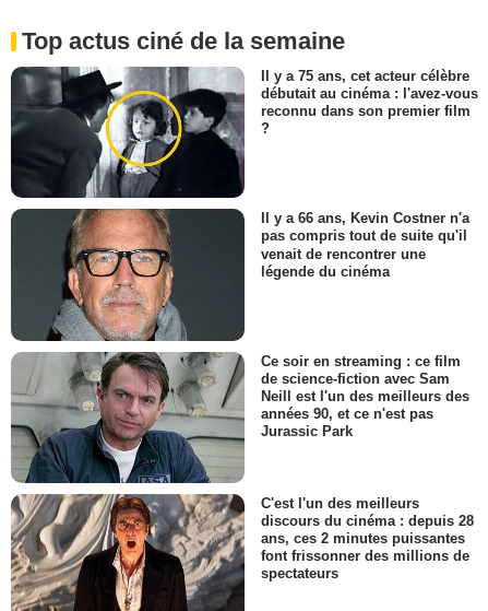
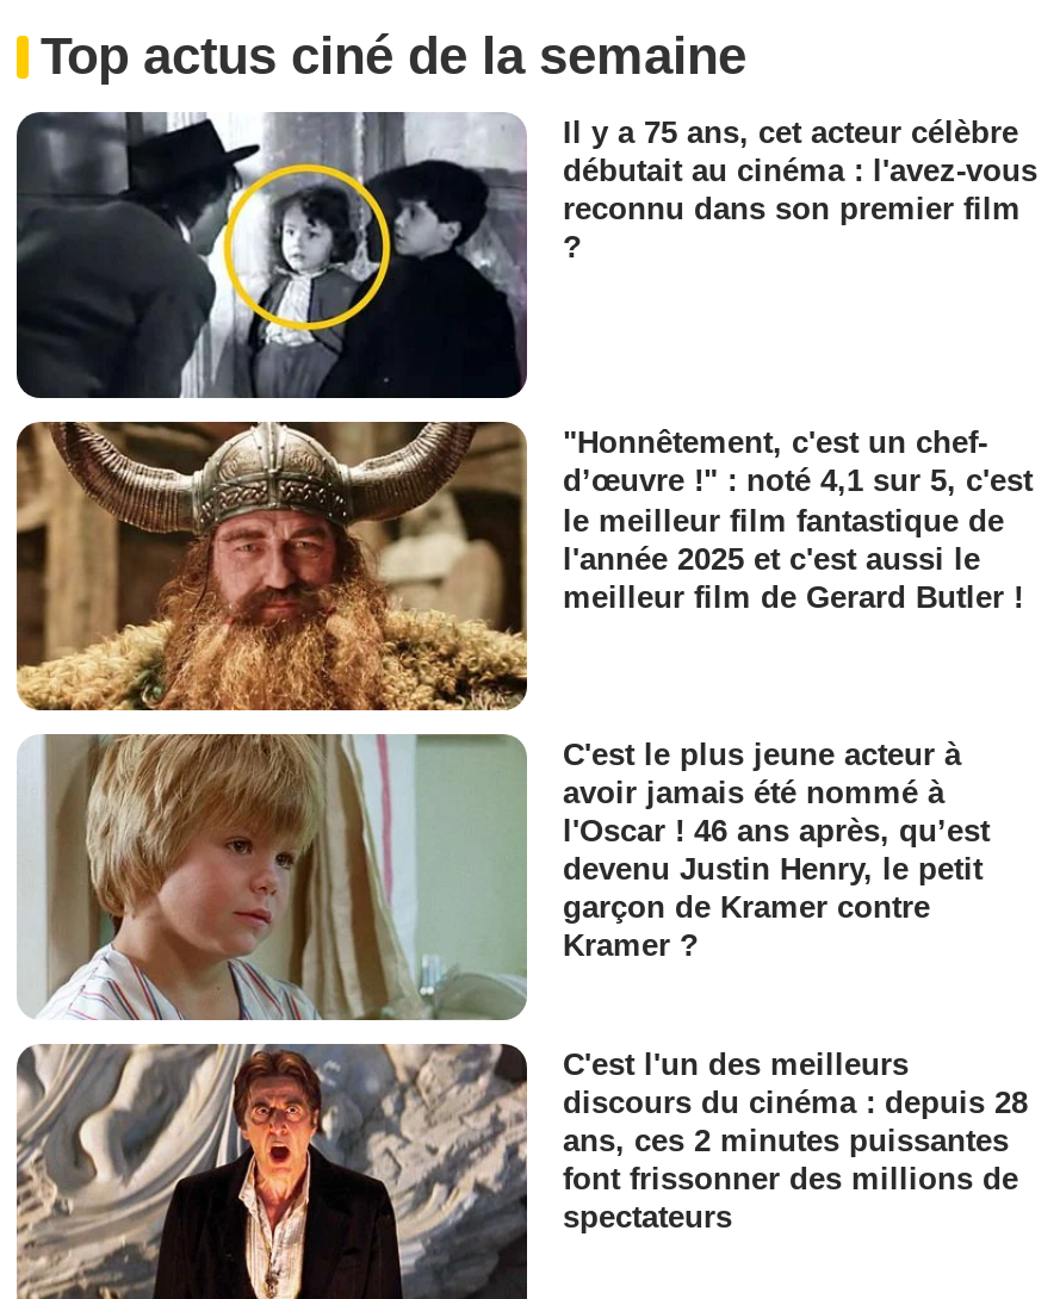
- [image]
- Il y a 66 ans, Kevin Costner n'a
- pas compris tout de suite qu'il
- venait de rencontrer une
- légende du cinéma
+ [image]
+ "Honnêtement, c'est un chef-
+ d’œuvre !" : noté 4,1 sur 5, c'est
+ le meilleur film fantastique de
+ l'année 2025 et c'est aussi le
+ meilleur film de Gerard Butler !

- [image]
- Ce soir en streaming : ce film
- de science-fiction avec Sam
- Neill est l'un des meilleurs des
- années 90, et ce n'est pas
- Jurassic Park
+ [image]
+ C'est le plus jeune acteur à
+ avoir jamais été nommé à
+ l'Oscar ! 46 ans après, qu’est
+ devenu Justin Henry, le petit
+ garçon de Kramer contre
+ Kramer ?
